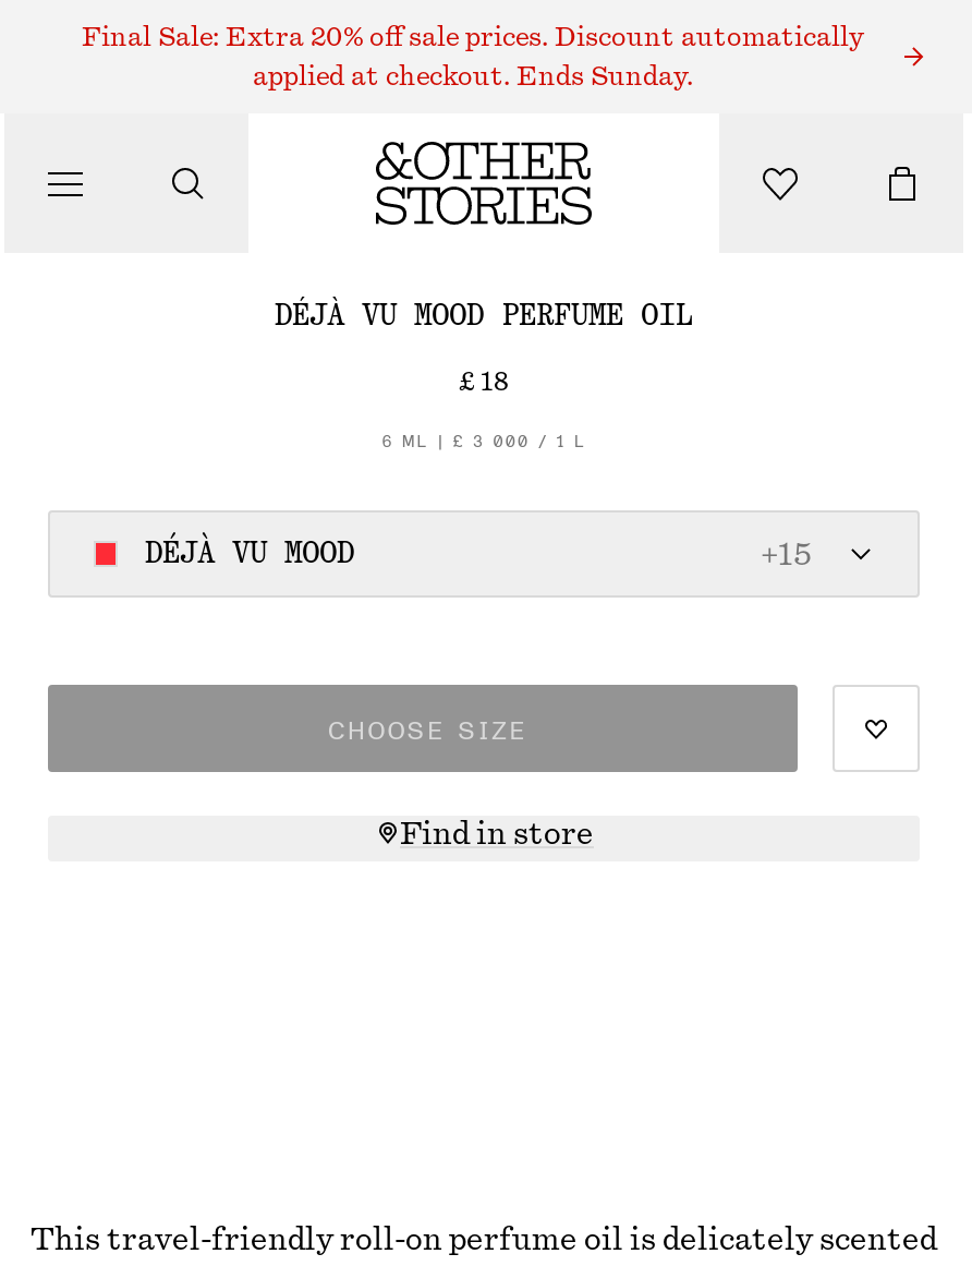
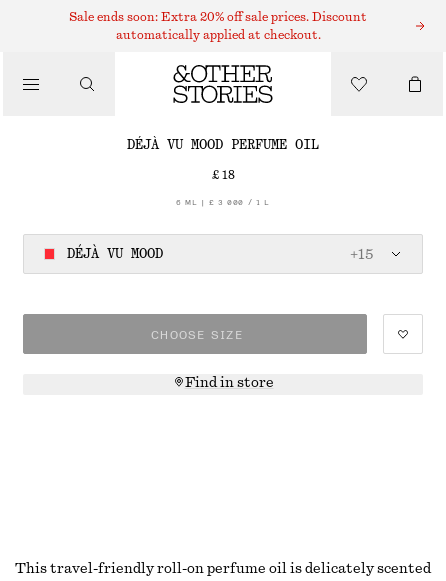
- Final Sale: Extra 20% off sale prices. Discount automatically
+ Sale ends soon: Extra 20% off sale prices. Discount

- applied at checkout. Ends Sunday.
+ automatically applied at checkout.
